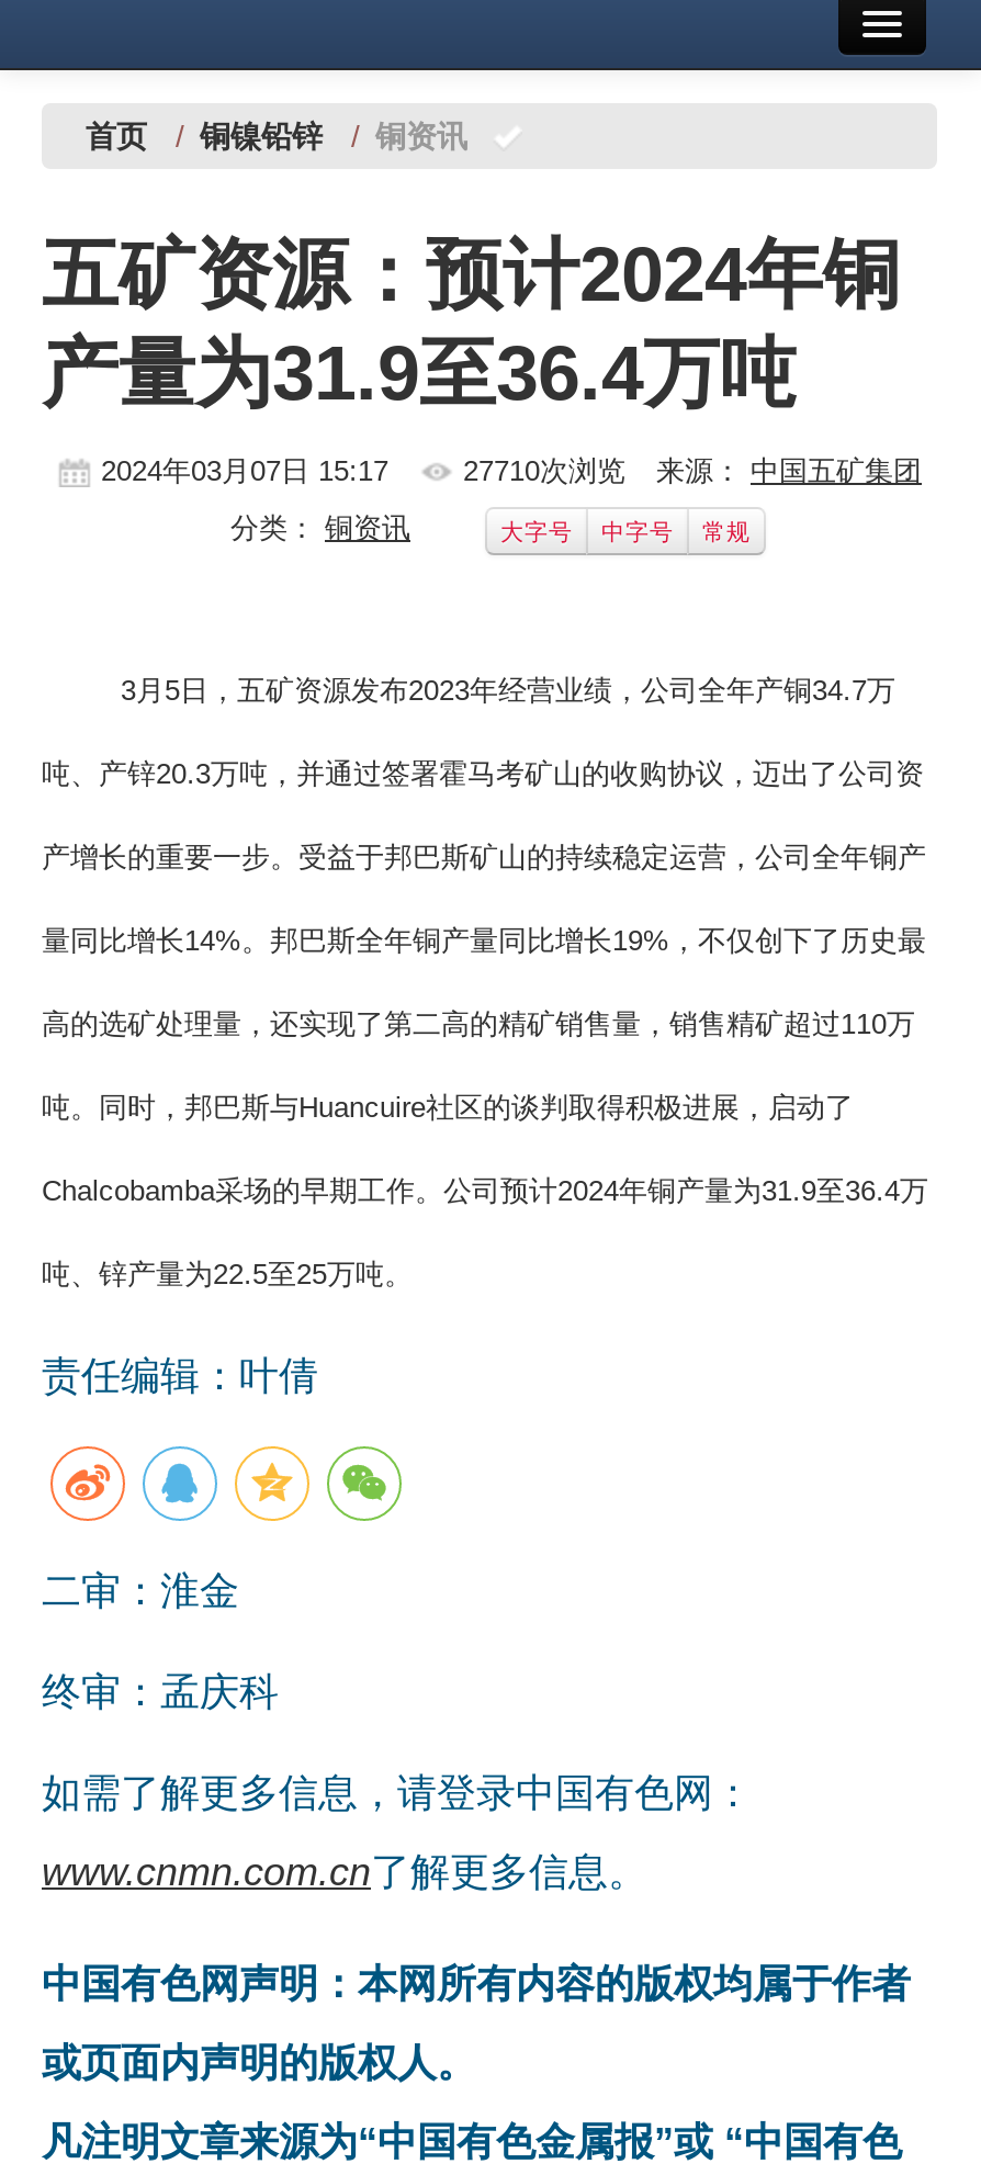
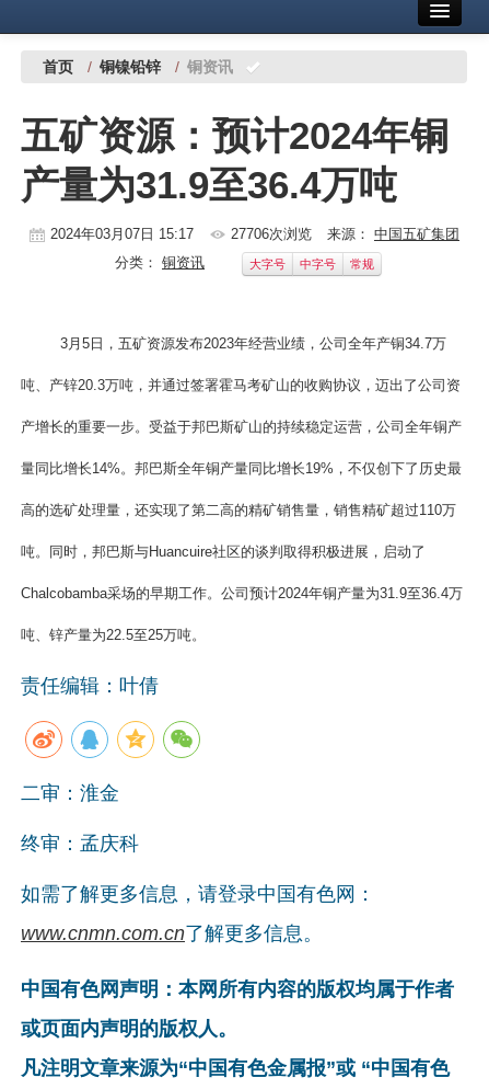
- 27710次浏览
+ 27706次浏览
